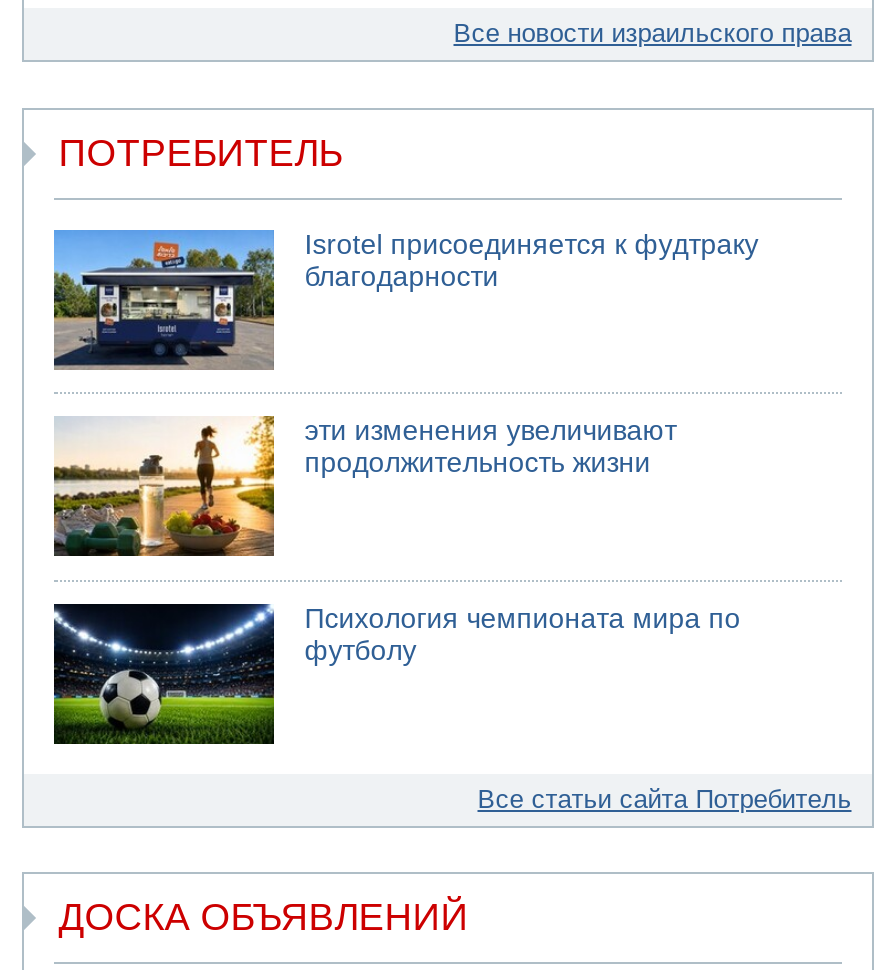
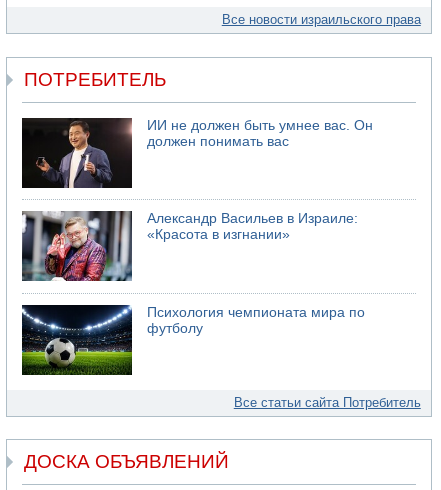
- [image]
- Isrotel присоединяется к фудтраку
- благодарности
+ [image]
+ ИИ не должен быть умнее вас. Он
+ должен понимать вас

- [image]
- эти изменения увеличивают
- продолжительность жизни
+ [image]
+ Александр Васильев в Израиле:
+ «Красота в изгнании»
